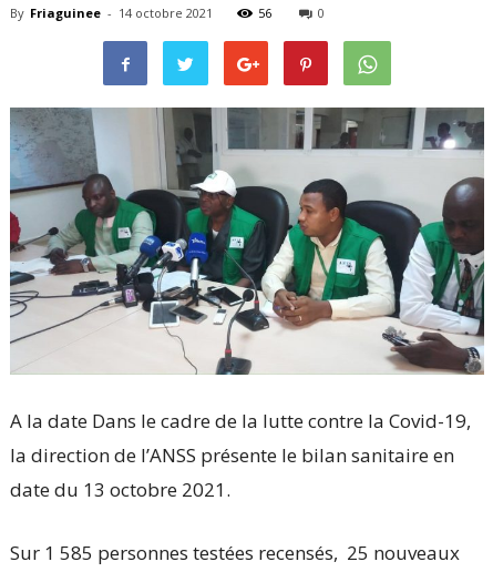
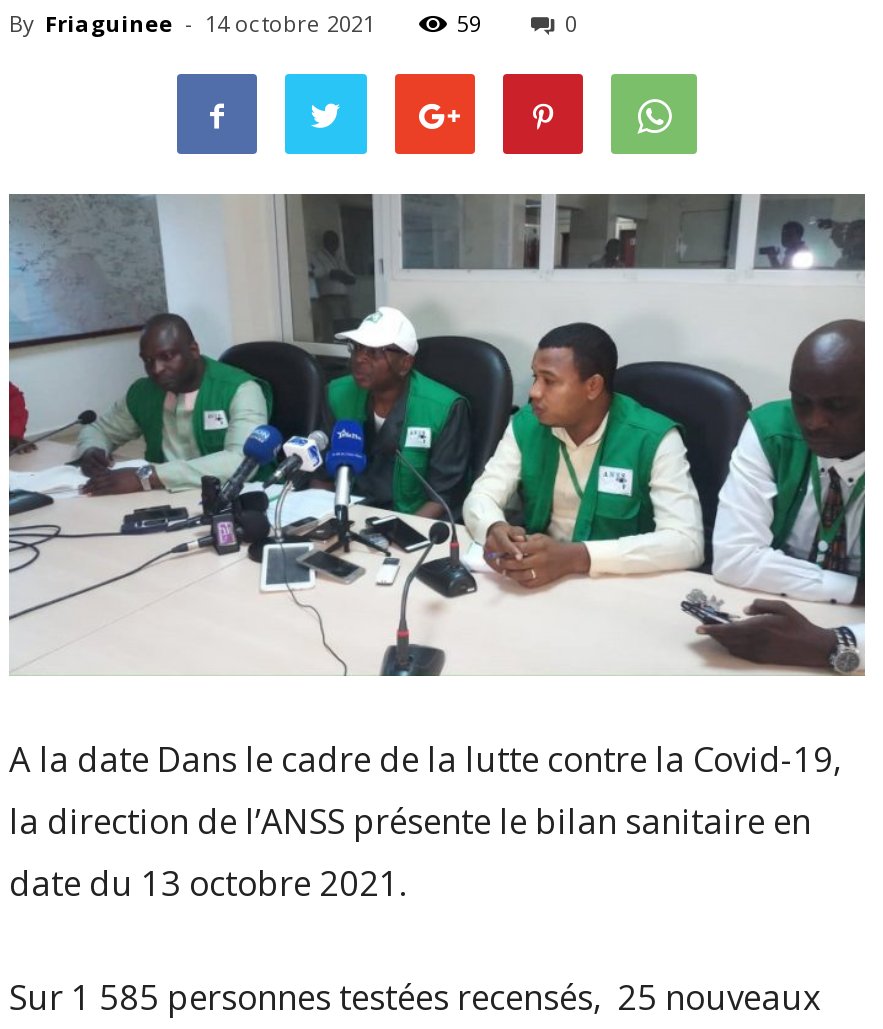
- 56
+ 59
